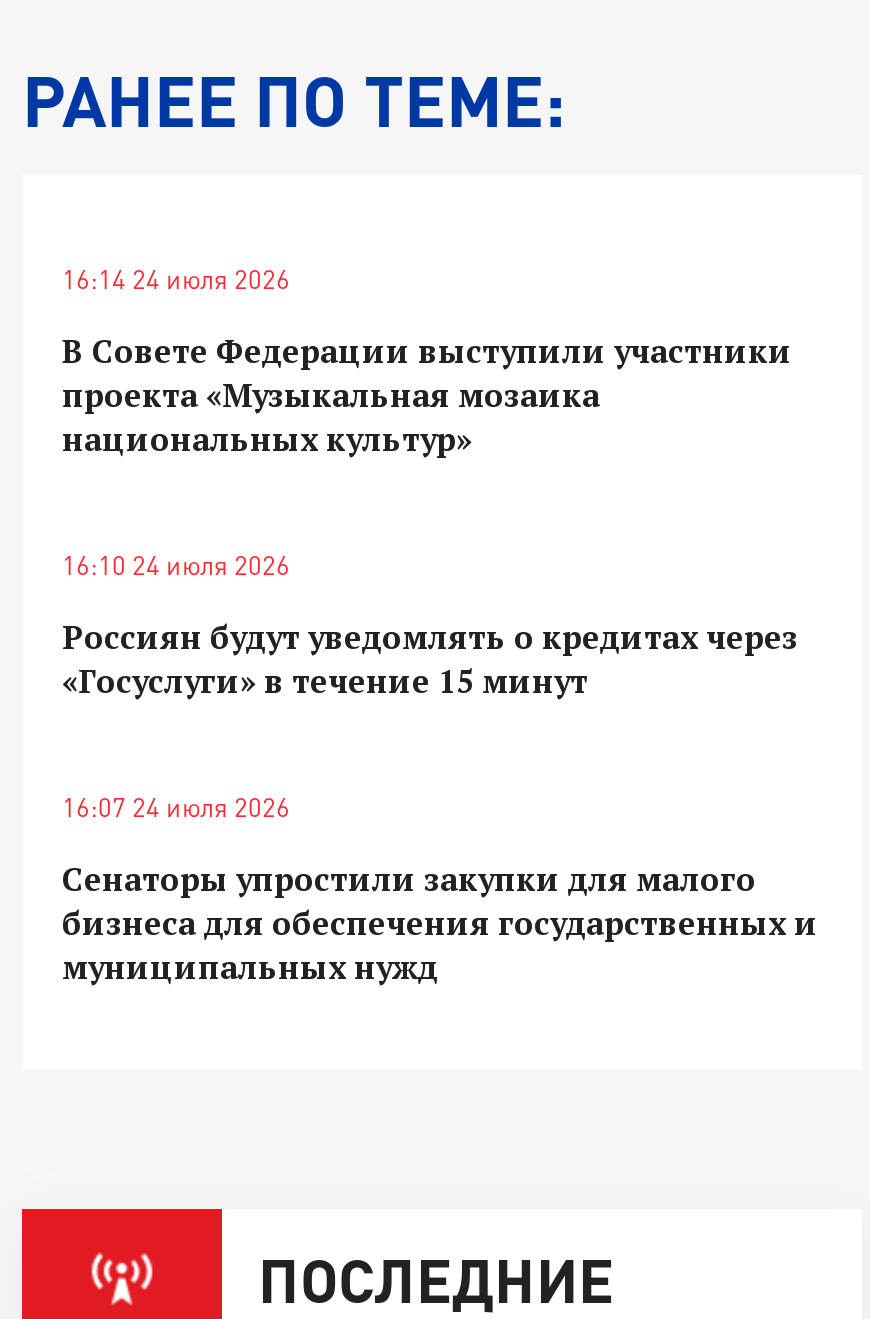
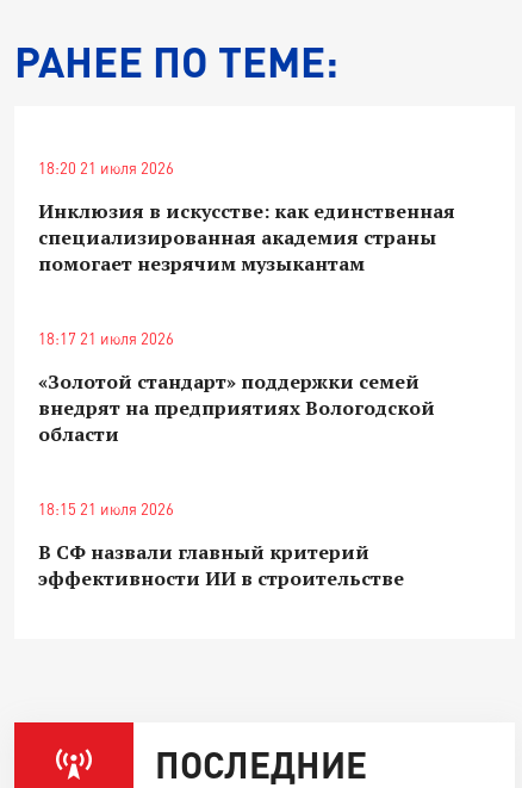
- 16:14 24 июля 2026
+ 18:20 21 июля 2026

- В Совете Федерации выступили участники
- проекта «Музыкальная мозаика
- национальных культур»
+ Инклюзия в искусстве: как единственная
+ специализированная академия страны
+ помогает незрячим музыкантам

- 16:10 24 июля 2026
+ 18:17 21 июля 2026

- Россиян будут уведомлять о кредитах через
- «Госуслуги» в течение 15 минут
+ «Золотой стандарт» поддержки семей
+ внедрят на предприятиях Вологодской
+ области

- 16:07 24 июля 2026
+ 18:15 21 июля 2026

- Сенаторы упростили закупки для малого
- бизнеса для обеспечения государственных и
- муниципальных нужд
+ В СФ назвали главный критерий
+ эффективности ИИ в строительстве
